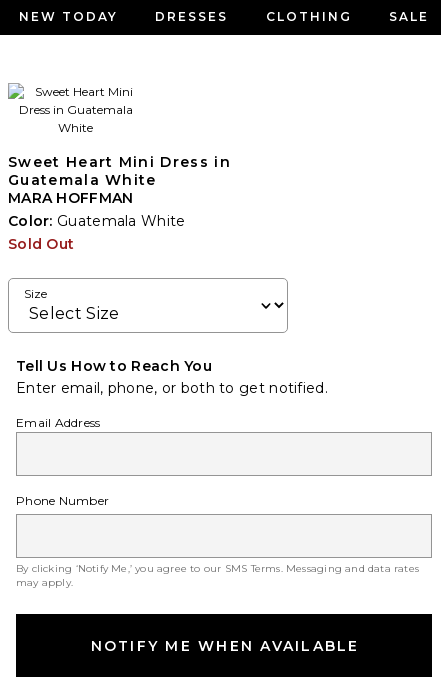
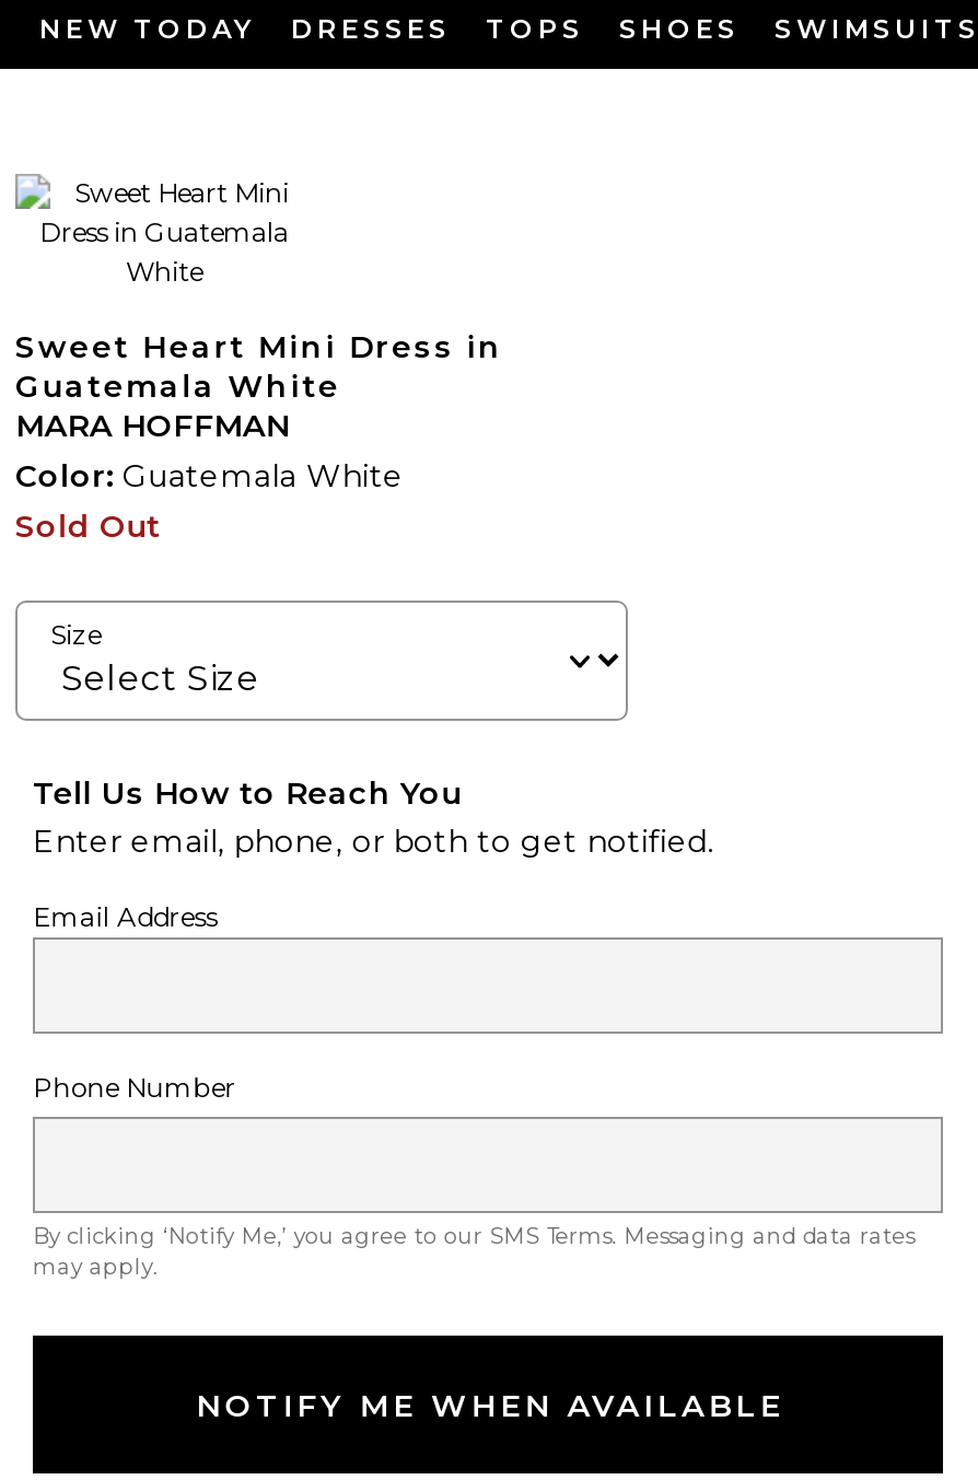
- CLOTHING
- SALE
+ TOPS
+ SHOES
+ SWIMSUITS
